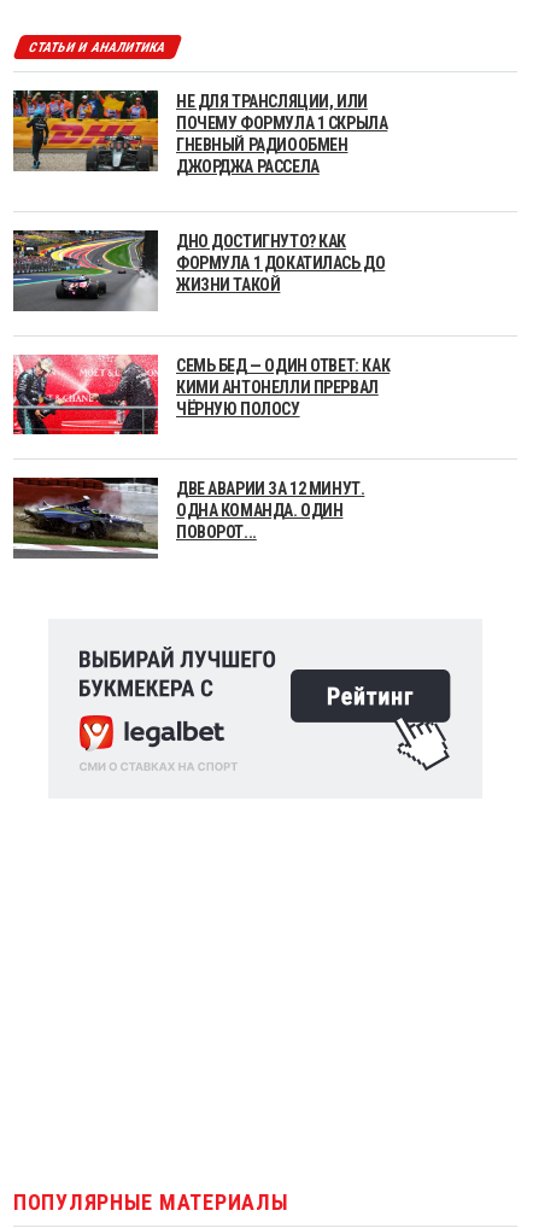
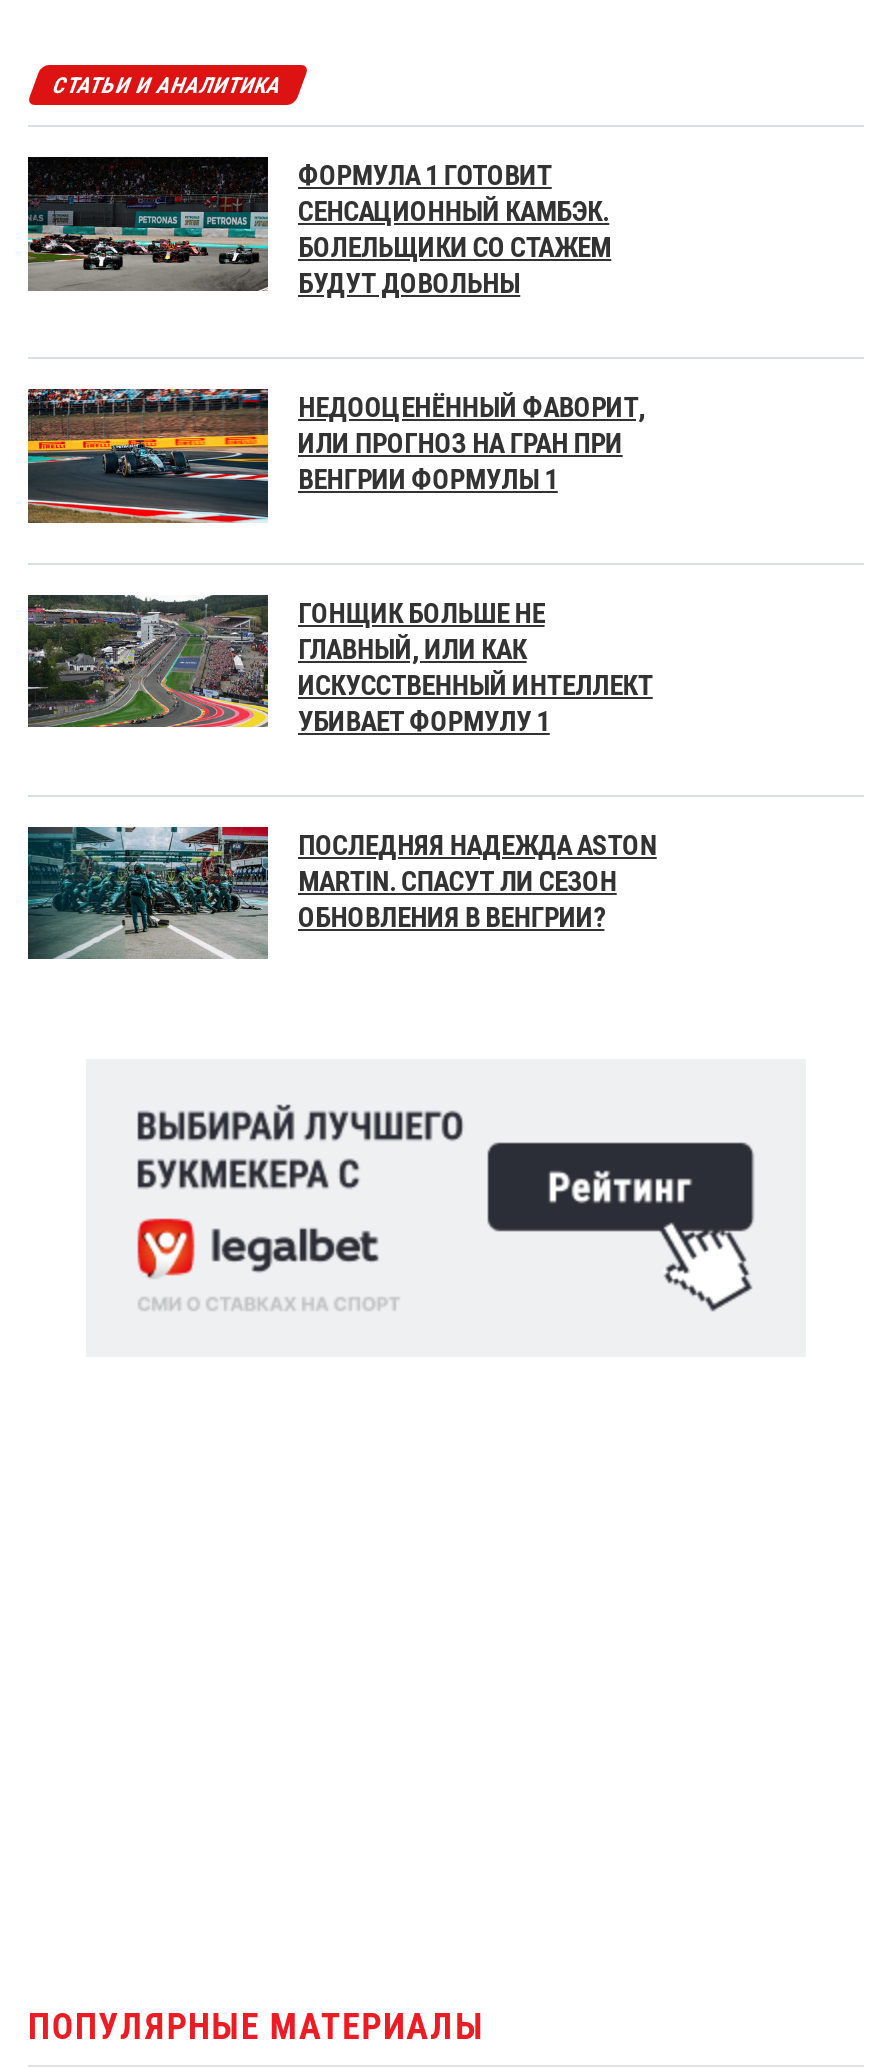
- [image]
- НЕ ДЛЯ ТРАНСЛЯЦИИ, ИЛИ
- ПОЧЕМУ ФОРМУЛА 1 СКРЫЛА
- ГНЕВНЫЙ РАДИООБМЕН
- ДЖОРДЖА РАССЕЛА
+ [image]
+ ФОРМУЛА 1 ГОТОВИТ
+ СЕНСАЦИОННЫЙ КАМБЭК.
+ БОЛЕЛЬЩИКИ СО СТАЖЕМ
+ БУДУТ ДОВОЛЬНЫ

- [image]
- ДНО ДОСТИГНУТО? КАК
- ФОРМУЛА 1 ДОКАТИЛАСЬ ДО
- ЖИЗНИ ТАКОЙ
+ [image]
+ НЕДООЦЕНЁННЫЙ ФАВОРИТ,
+ ИЛИ ПРОГНОЗ НА ГРАН ПРИ
+ ВЕНГРИИ ФОРМУЛЫ 1

- [image]
- СЕМЬ БЕД — ОДИН ОТВЕТ: КАК
- КИМИ АНТОНЕЛЛИ ПРЕРВАЛ
- ЧЁРНУЮ ПОЛОСУ
+ [image]
+ ГОНЩИК БОЛЬШЕ НЕ
+ ГЛАВНЫЙ, ИЛИ КАК
+ ИСКУССТВЕННЫЙ ИНТЕЛЛЕКТ
+ УБИВАЕТ ФОРМУЛУ 1

- [image]
- ДВЕ АВАРИИ ЗА 12 МИНУТ.
- ОДНА КОМАНДА. ОДИН
- ПОВОРОТ...
+ [image]
+ ПОСЛЕДНЯЯ НАДЕЖДА ASTON
+ MARTIN. СПАСУТ ЛИ СЕЗОН
+ ОБНОВЛЕНИЯ В ВЕНГРИИ?
